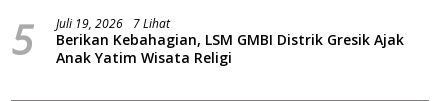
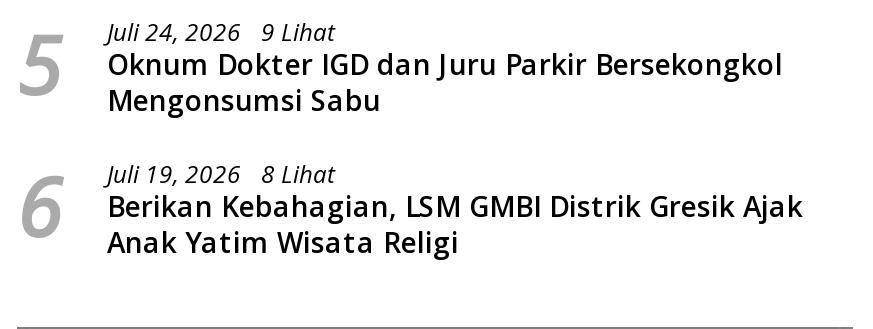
- Juli 19, 2026 7 Lihat
+ Juli 24, 2026 9 Lihat
+ Oknum Dokter IGD dan Juru Parkir Bersekongkol
+ Mengonsumsi Sabu
+ 6
+ Juli 19, 2026 8 Lihat
